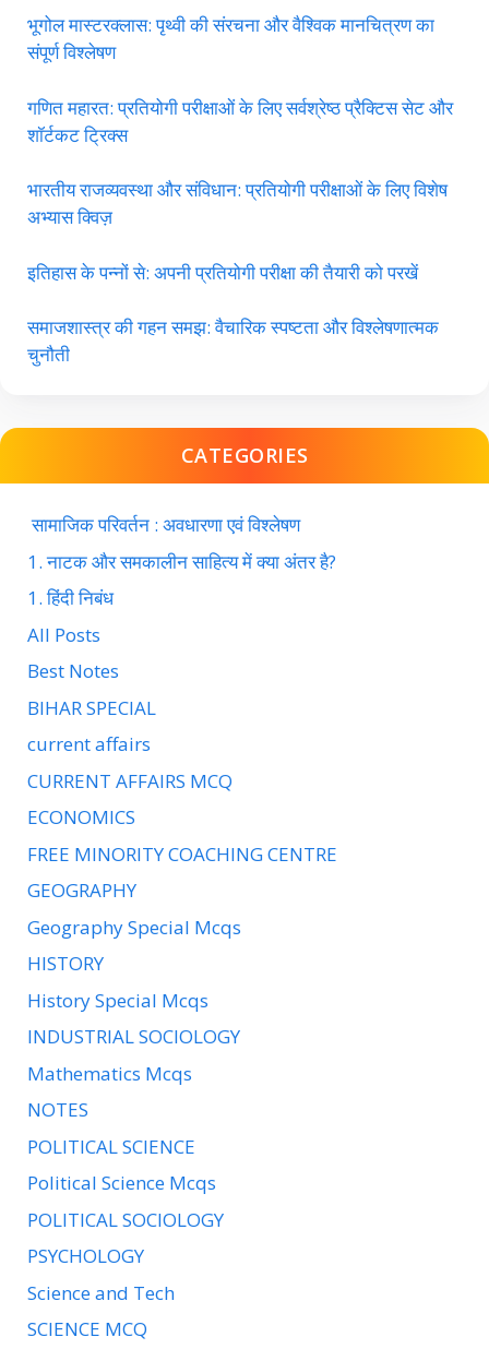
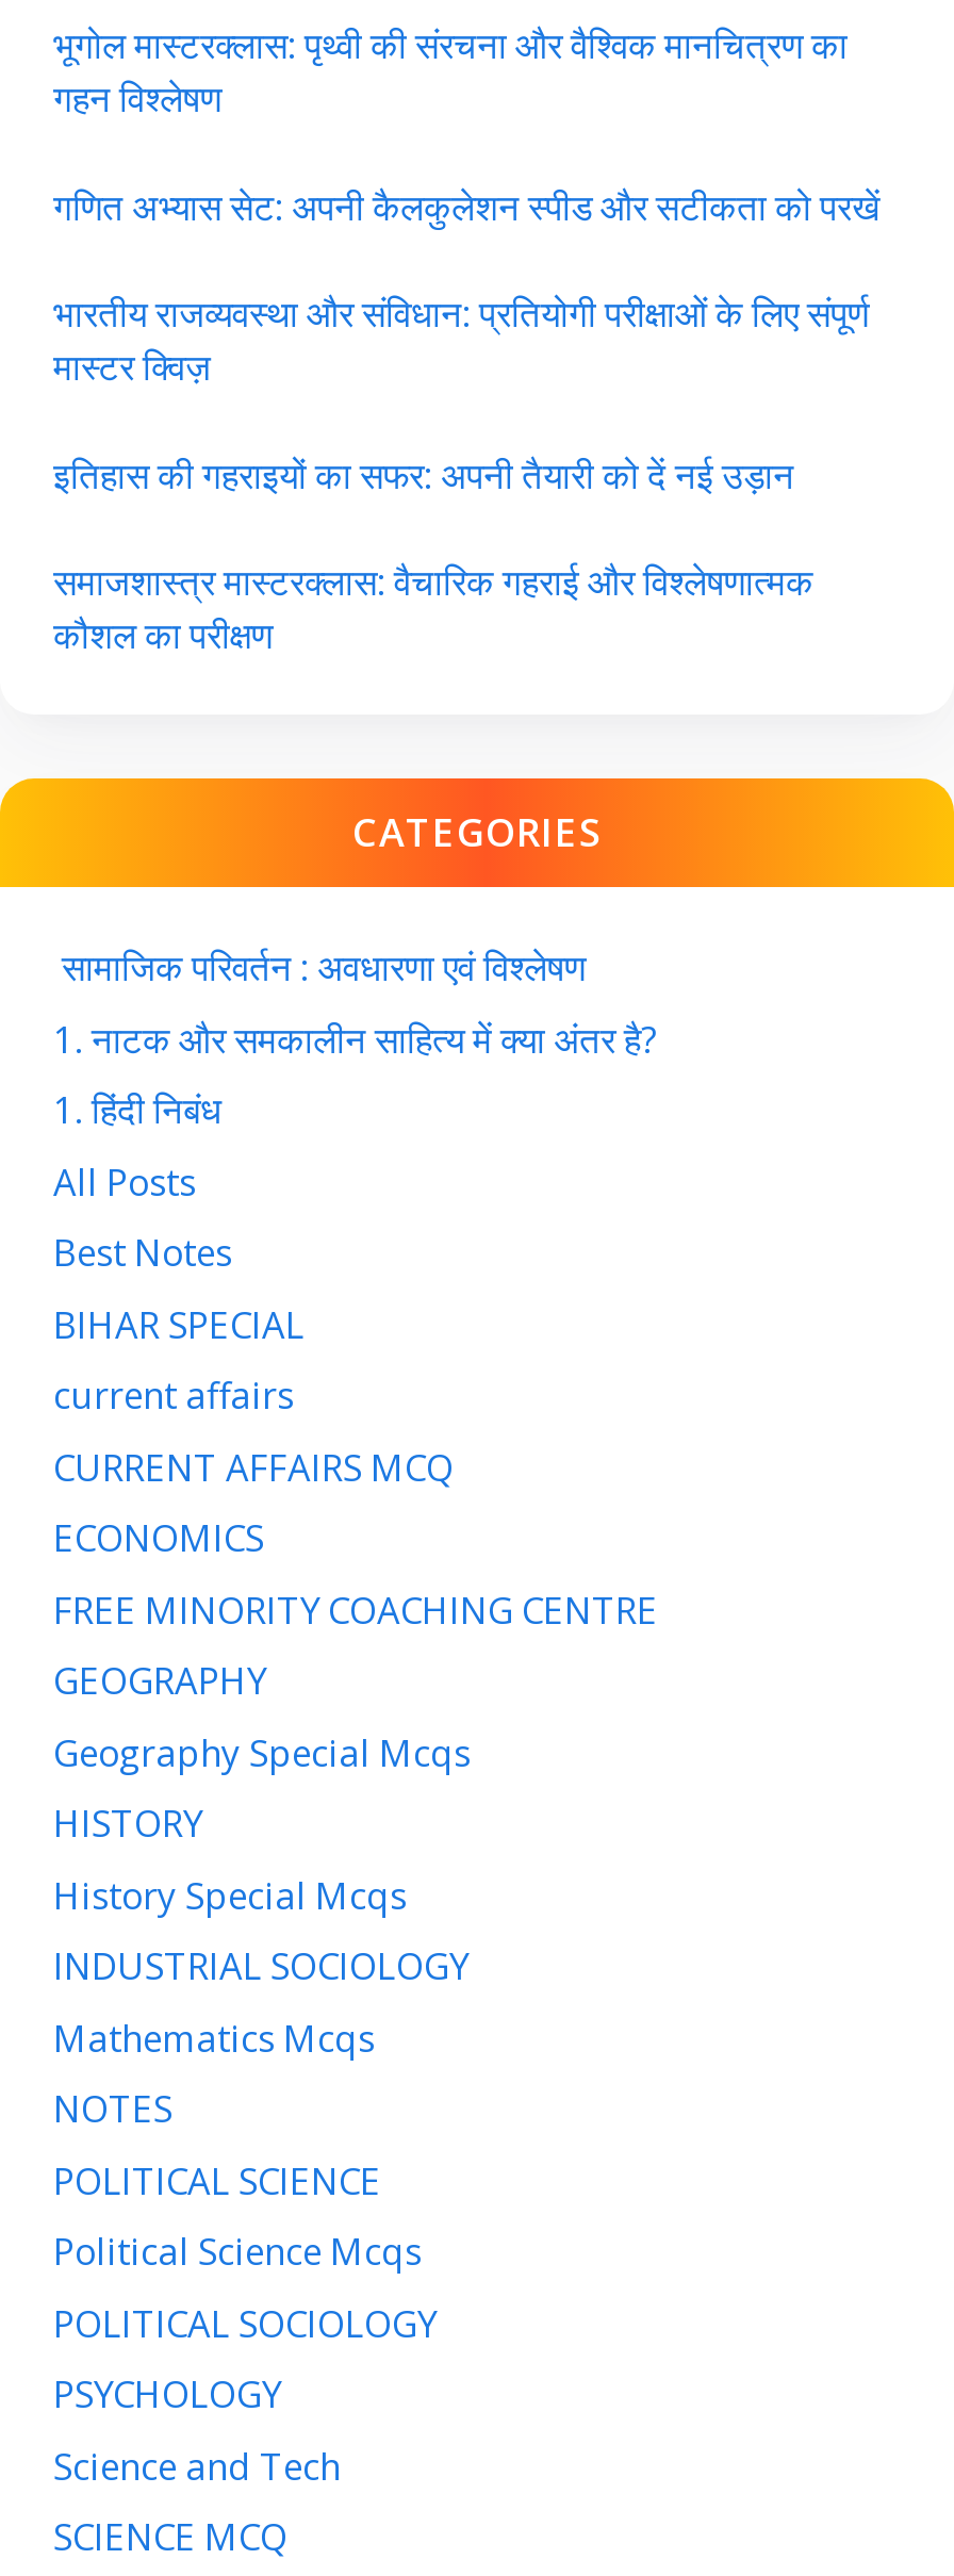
- संपूर्ण विश्लेषण
+ गहन विश्लेषण

- गणित महारत: प्रतियोगी परीक्षाओं के लिए सर्वश्रेष्ठ प्रैक्टिस सेट और
- शॉर्टकट ट्रिक्स
+ गणित अभ्यास सेट: अपनी कैलकुलेशन स्पीड और सटीकता को परखें

- भारतीय राजव्यवस्था और संविधान: प्रतियोगी परीक्षाओं के लिए विशेष
- अभ्यास क्विज़
+ भारतीय राजव्यवस्था और संविधान: प्रतियोगी परीक्षाओं के लिए संपूर्ण
+ मास्टर क्विज़

- इतिहास के पन्नों से: अपनी प्रतियोगी परीक्षा की तैयारी को परखें
+ इतिहास की गहराइयों का सफर: अपनी तैयारी को दें नई उड़ान

- समाजशास्त्र की गहन समझ: वैचारिक स्पष्टता और विश्लेषणात्मक
- चुनौती
+ समाजशास्त्र मास्टरक्लास: वैचारिक गहराई और विश्लेषणात्मक
+ कौशल का परीक्षण
